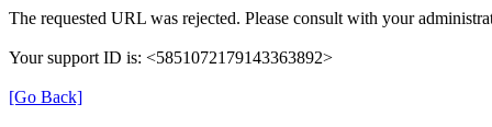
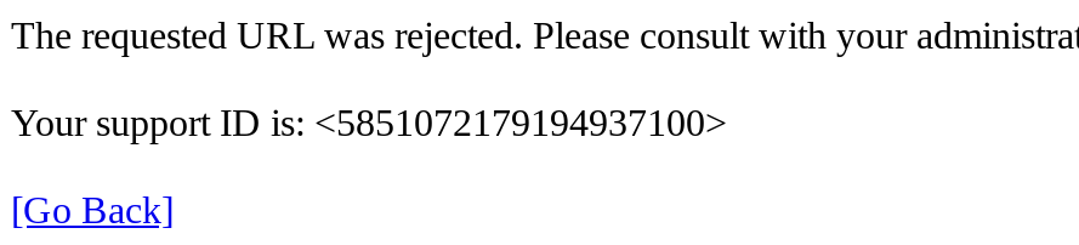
- Your support ID is: <5851072179143363892>
+ Your support ID is: <5851072179194937100>
